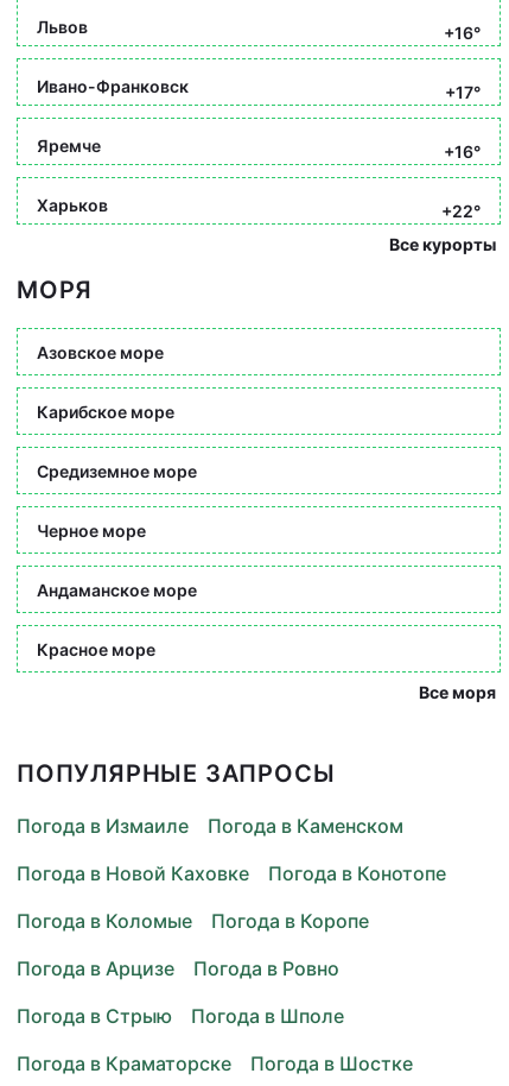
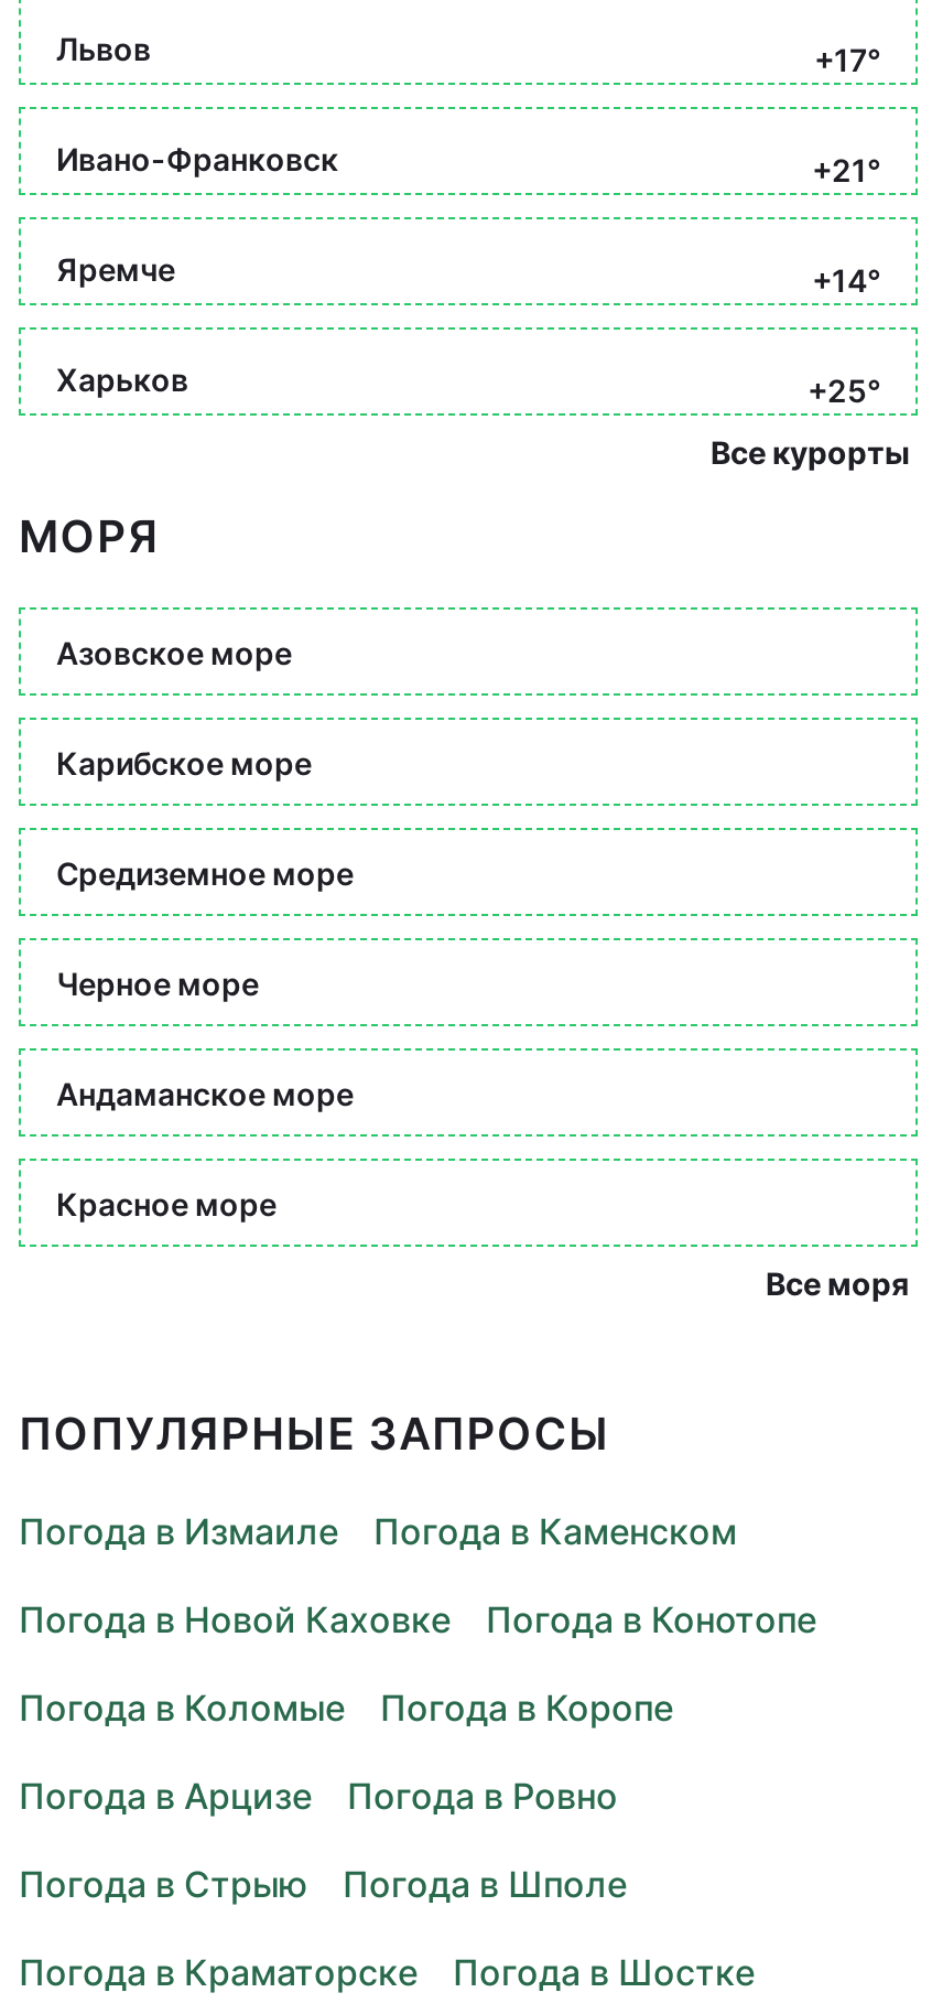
- +16°
+ +17°

- +17°
+ +21°

- +16°
+ +14°

- +22°
+ +25°
